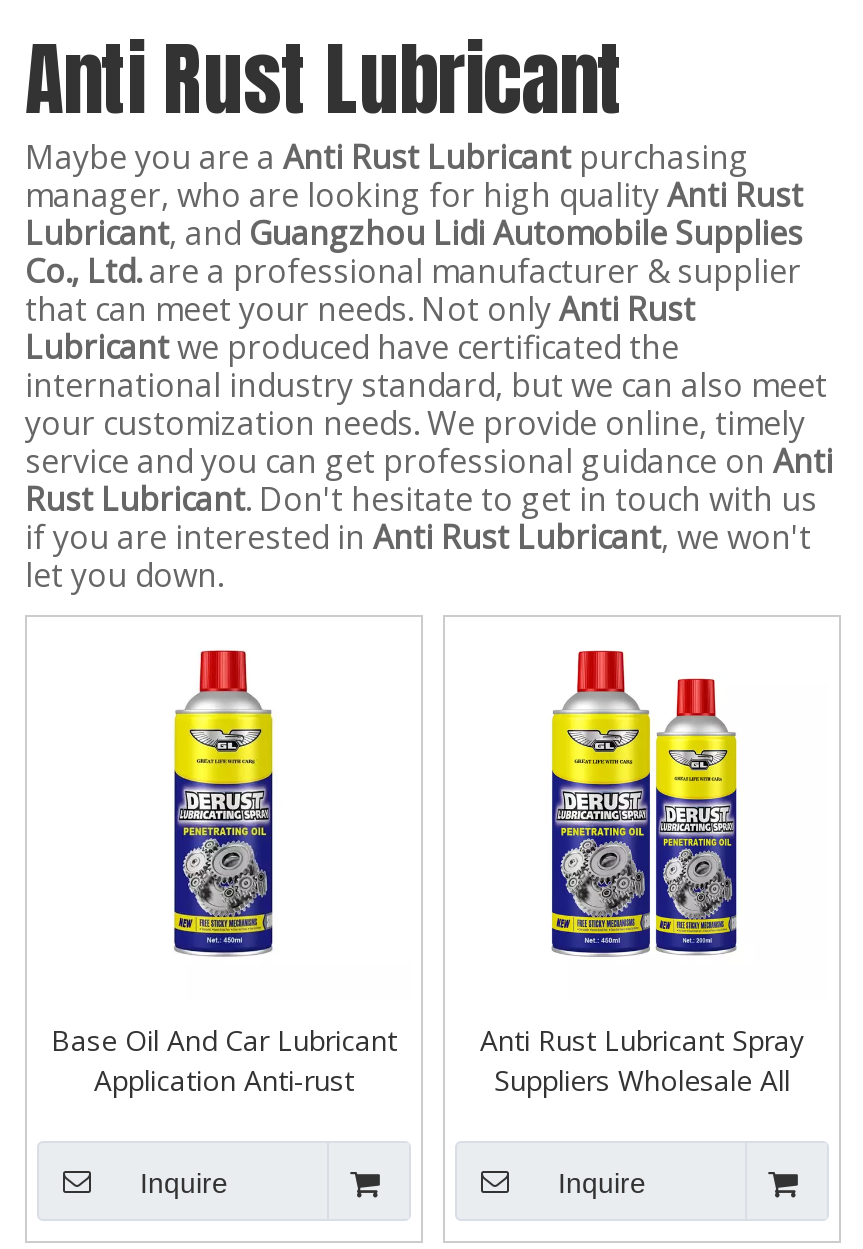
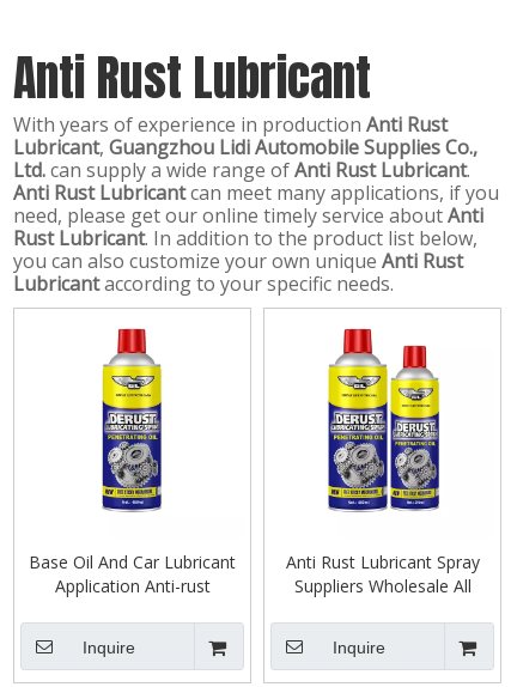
- Maybe you are a Anti Rust Lubricant purchasing
- manager, who are looking for high quality Anti Rust
- Lubricant, and Guangzhou Lidi Automobile Supplies
- Co., Ltd. are a professional manufacturer & supplier
- that can meet your needs. Not only Anti Rust
- Lubricant we produced have certificated the
- international industry standard, but we can also meet
- your customization needs. We provide online, timely
- service and you can get professional guidance on Anti
- Rust Lubricant. Don't hesitate to get in touch with us
- if you are interested in Anti Rust Lubricant, we won't
- let you down.
+ With years of experience in production Anti Rust
+ Lubricant, Guangzhou Lidi Automobile Supplies Co.,
+ Ltd. can supply a wide range of Anti Rust Lubricant.
+ Anti Rust Lubricant can meet many applications, if you
+ need, please get our online timely service about Anti
+ Rust Lubricant. In addition to the product list below,
+ you can also customize your own unique Anti Rust
+ Lubricant according to your specific needs.
